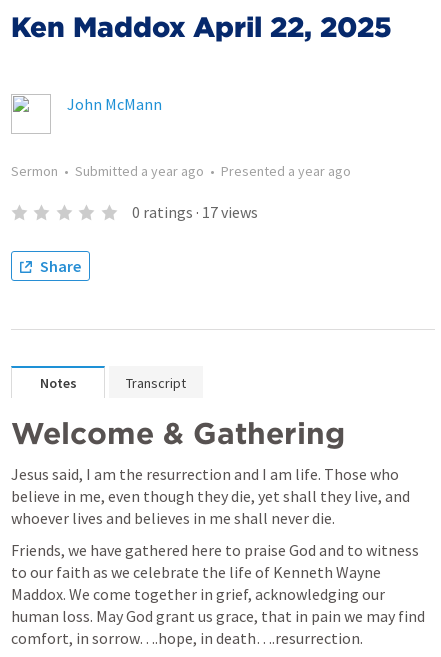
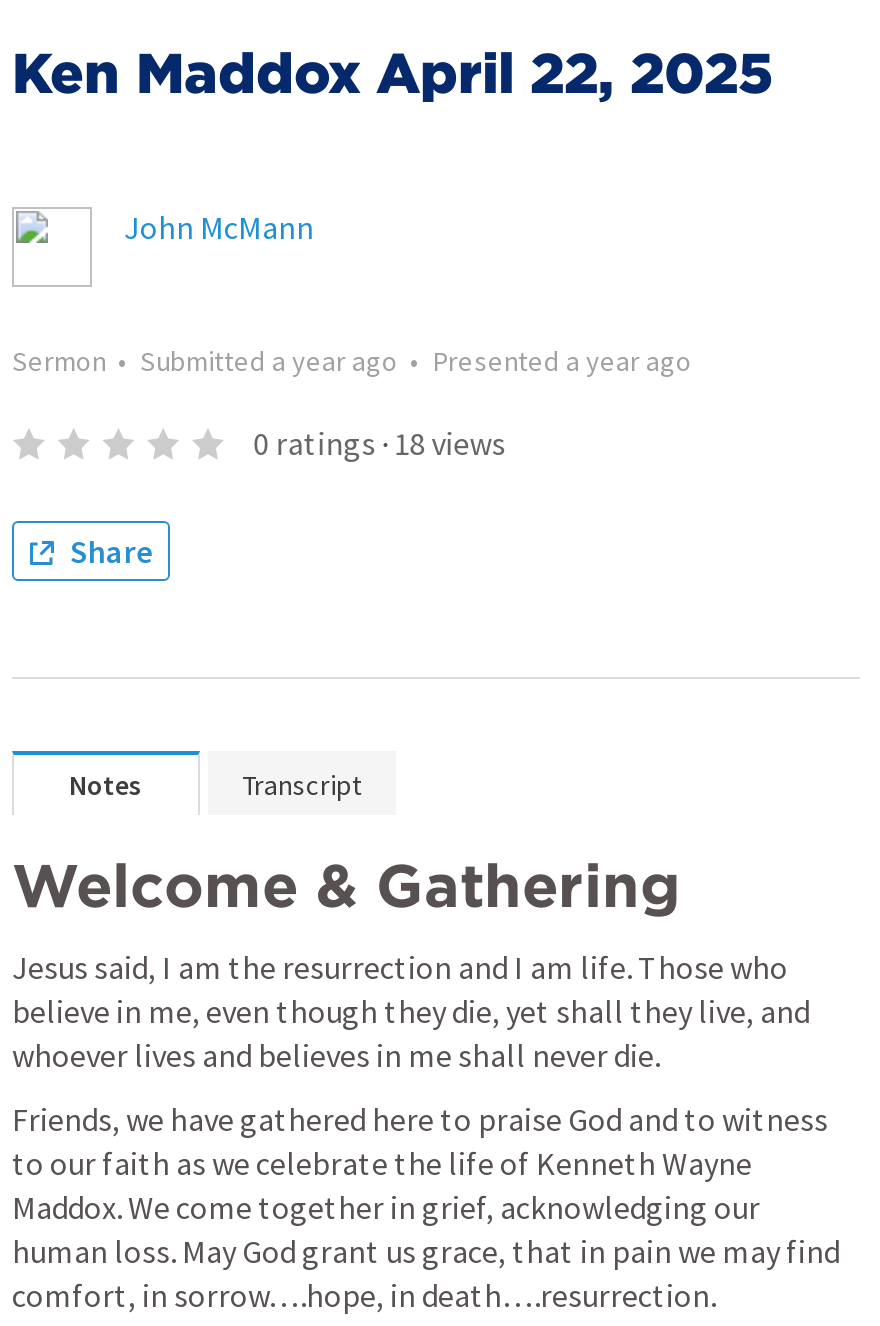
- 0 ratings · 17 views
+ 0 ratings · 18 views
